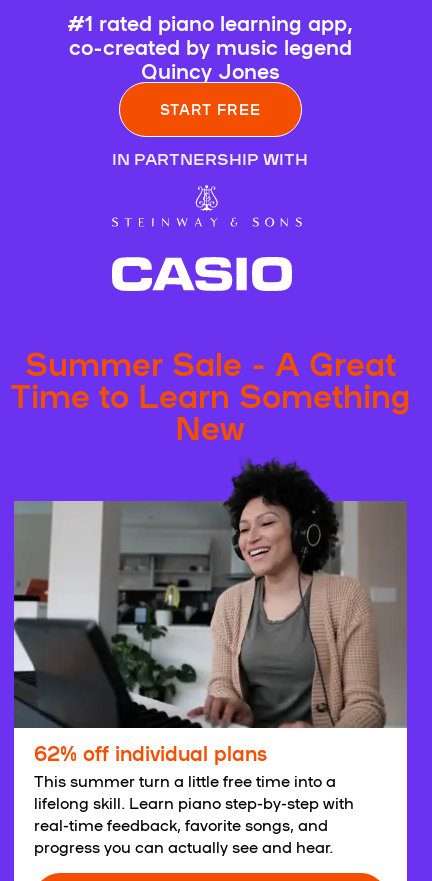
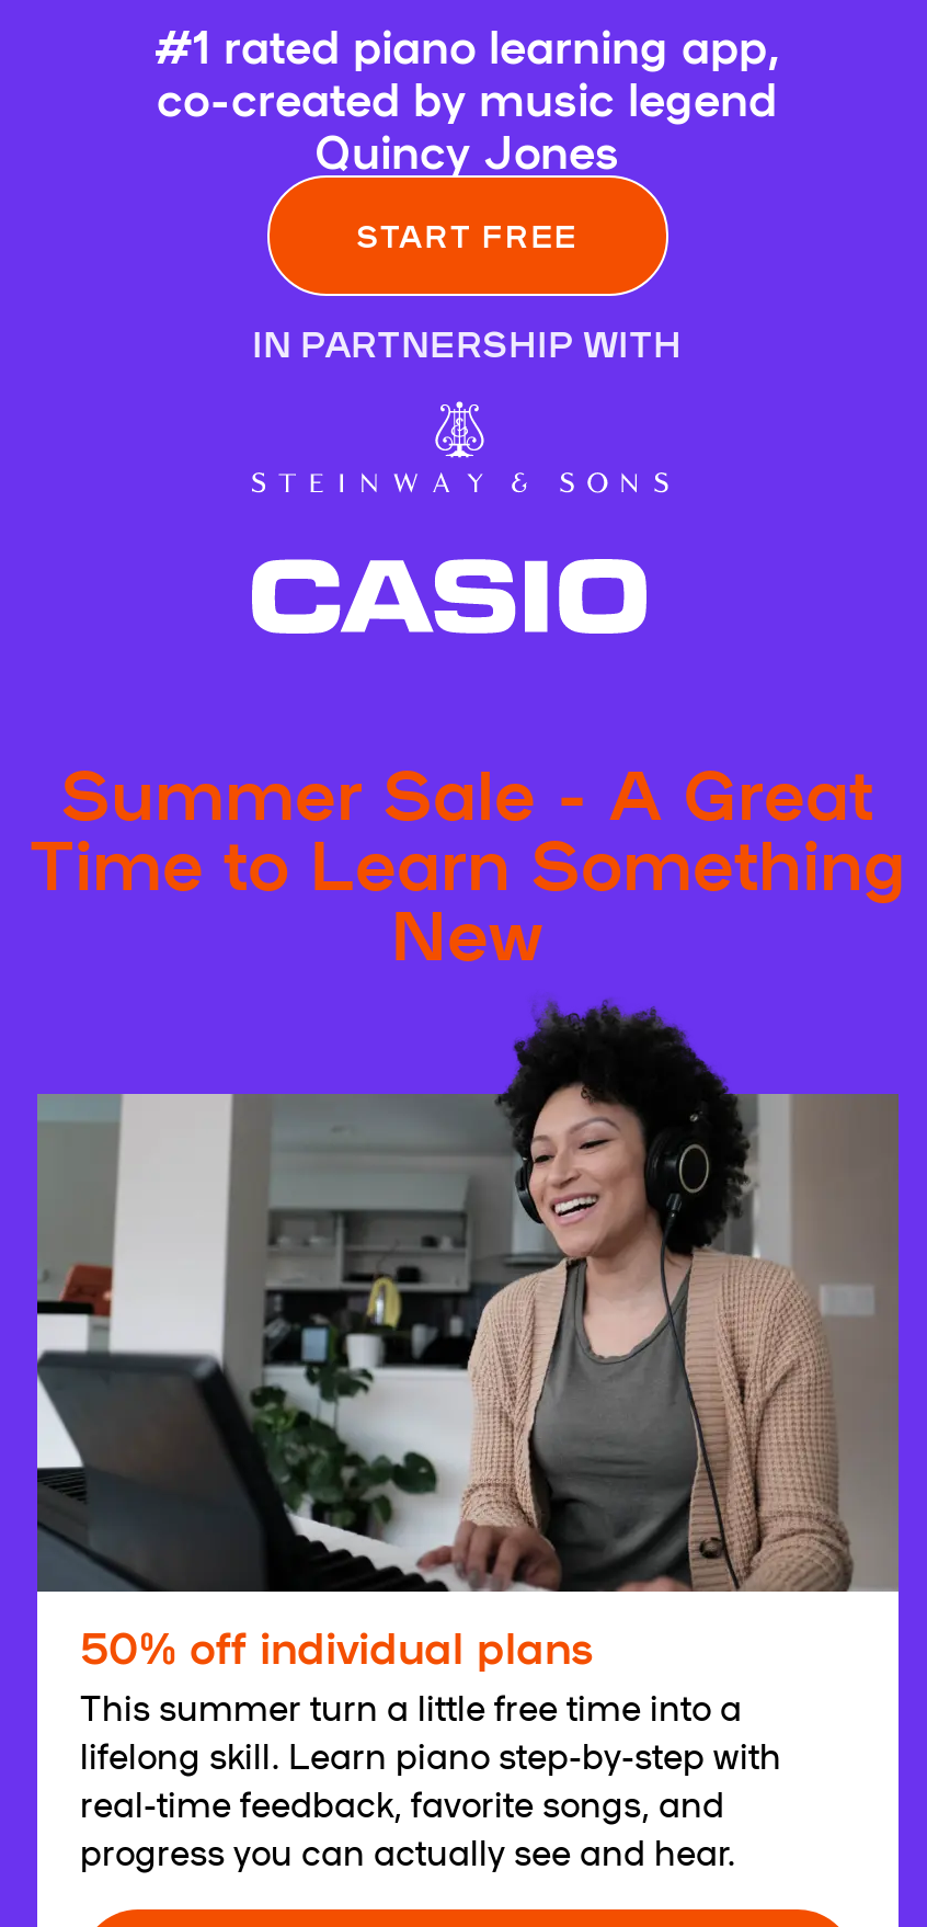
- 62% off individual plans
+ 50% off individual plans
